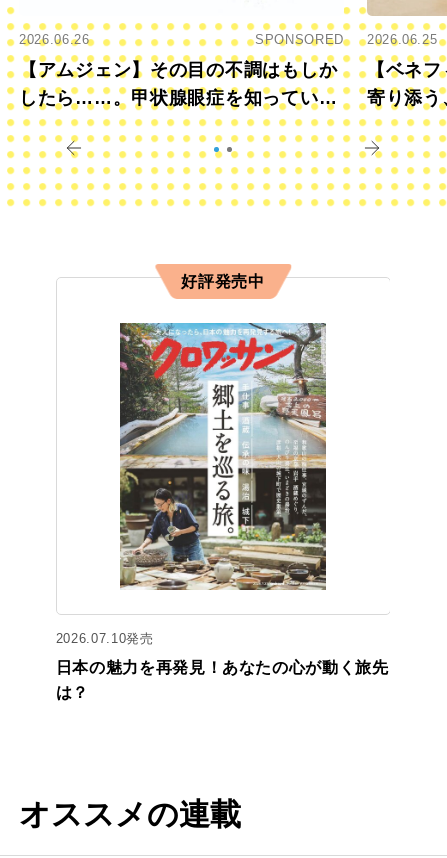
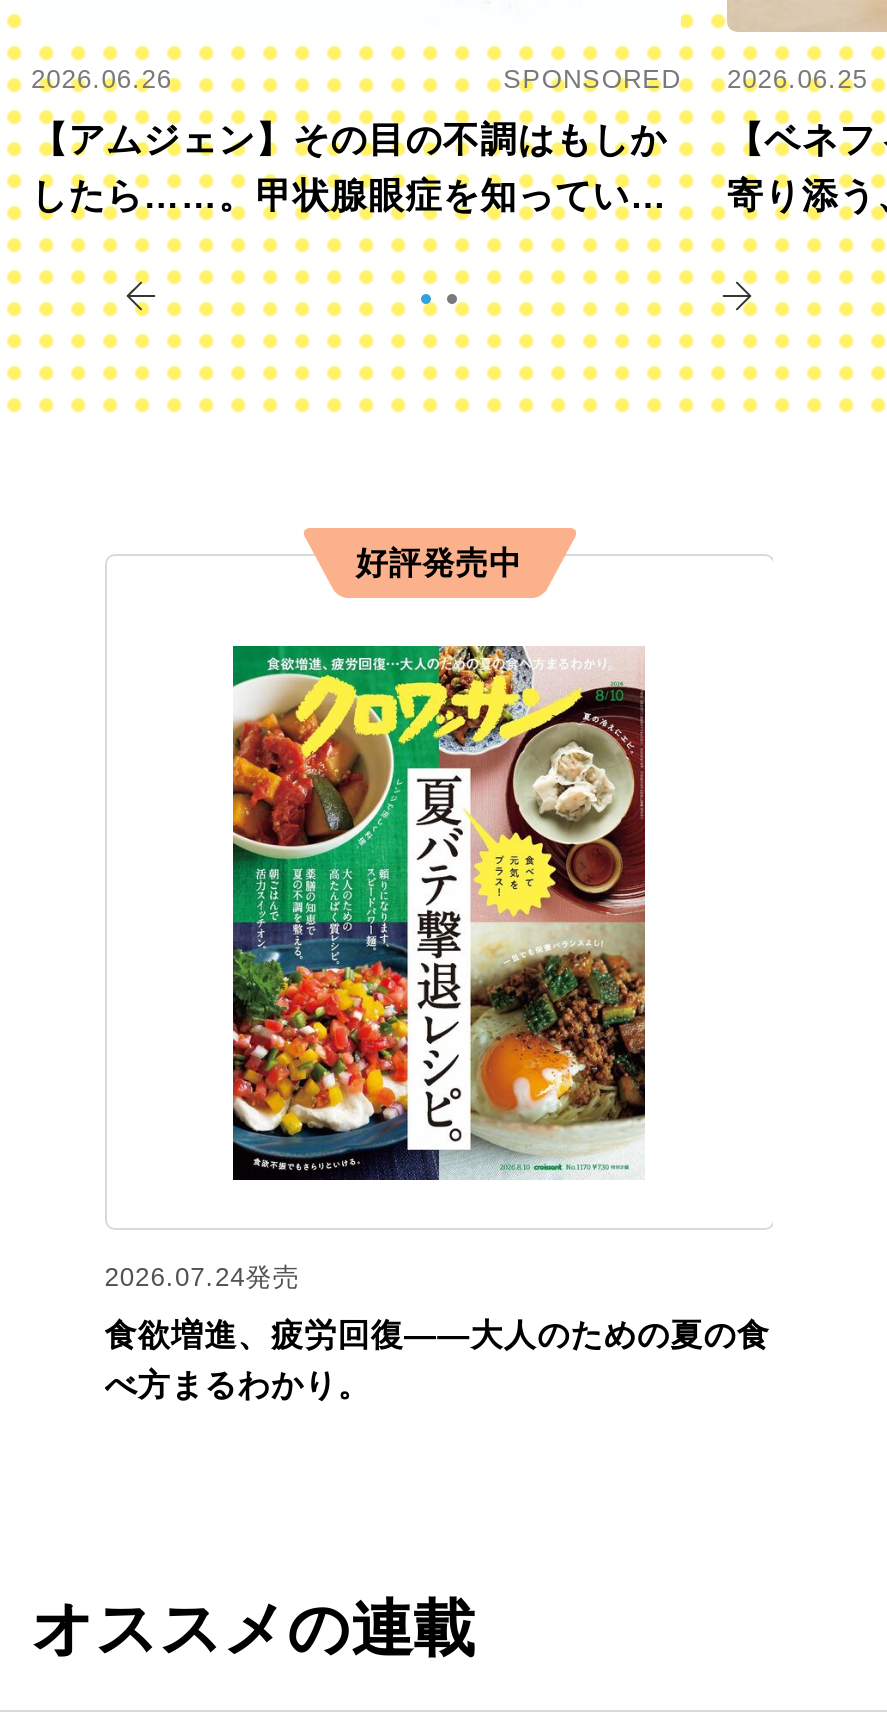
- [image]
- 2026.07.10発売
+ [image]
+ 2026.07.24発売

- 日本の魅力を再発見！あなたの心が動く旅先
+ 食欲増進、疲労回復——大人のための夏の食

- は？
+ べ方まるわかり。
